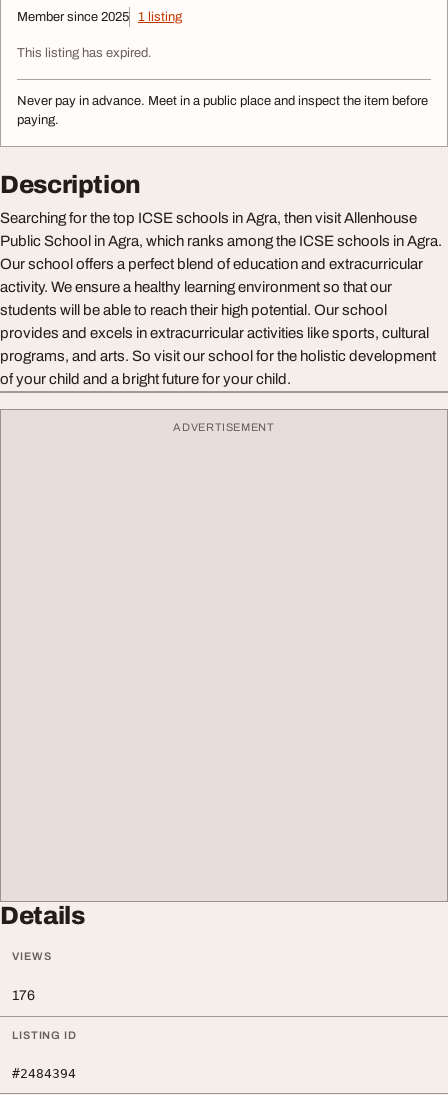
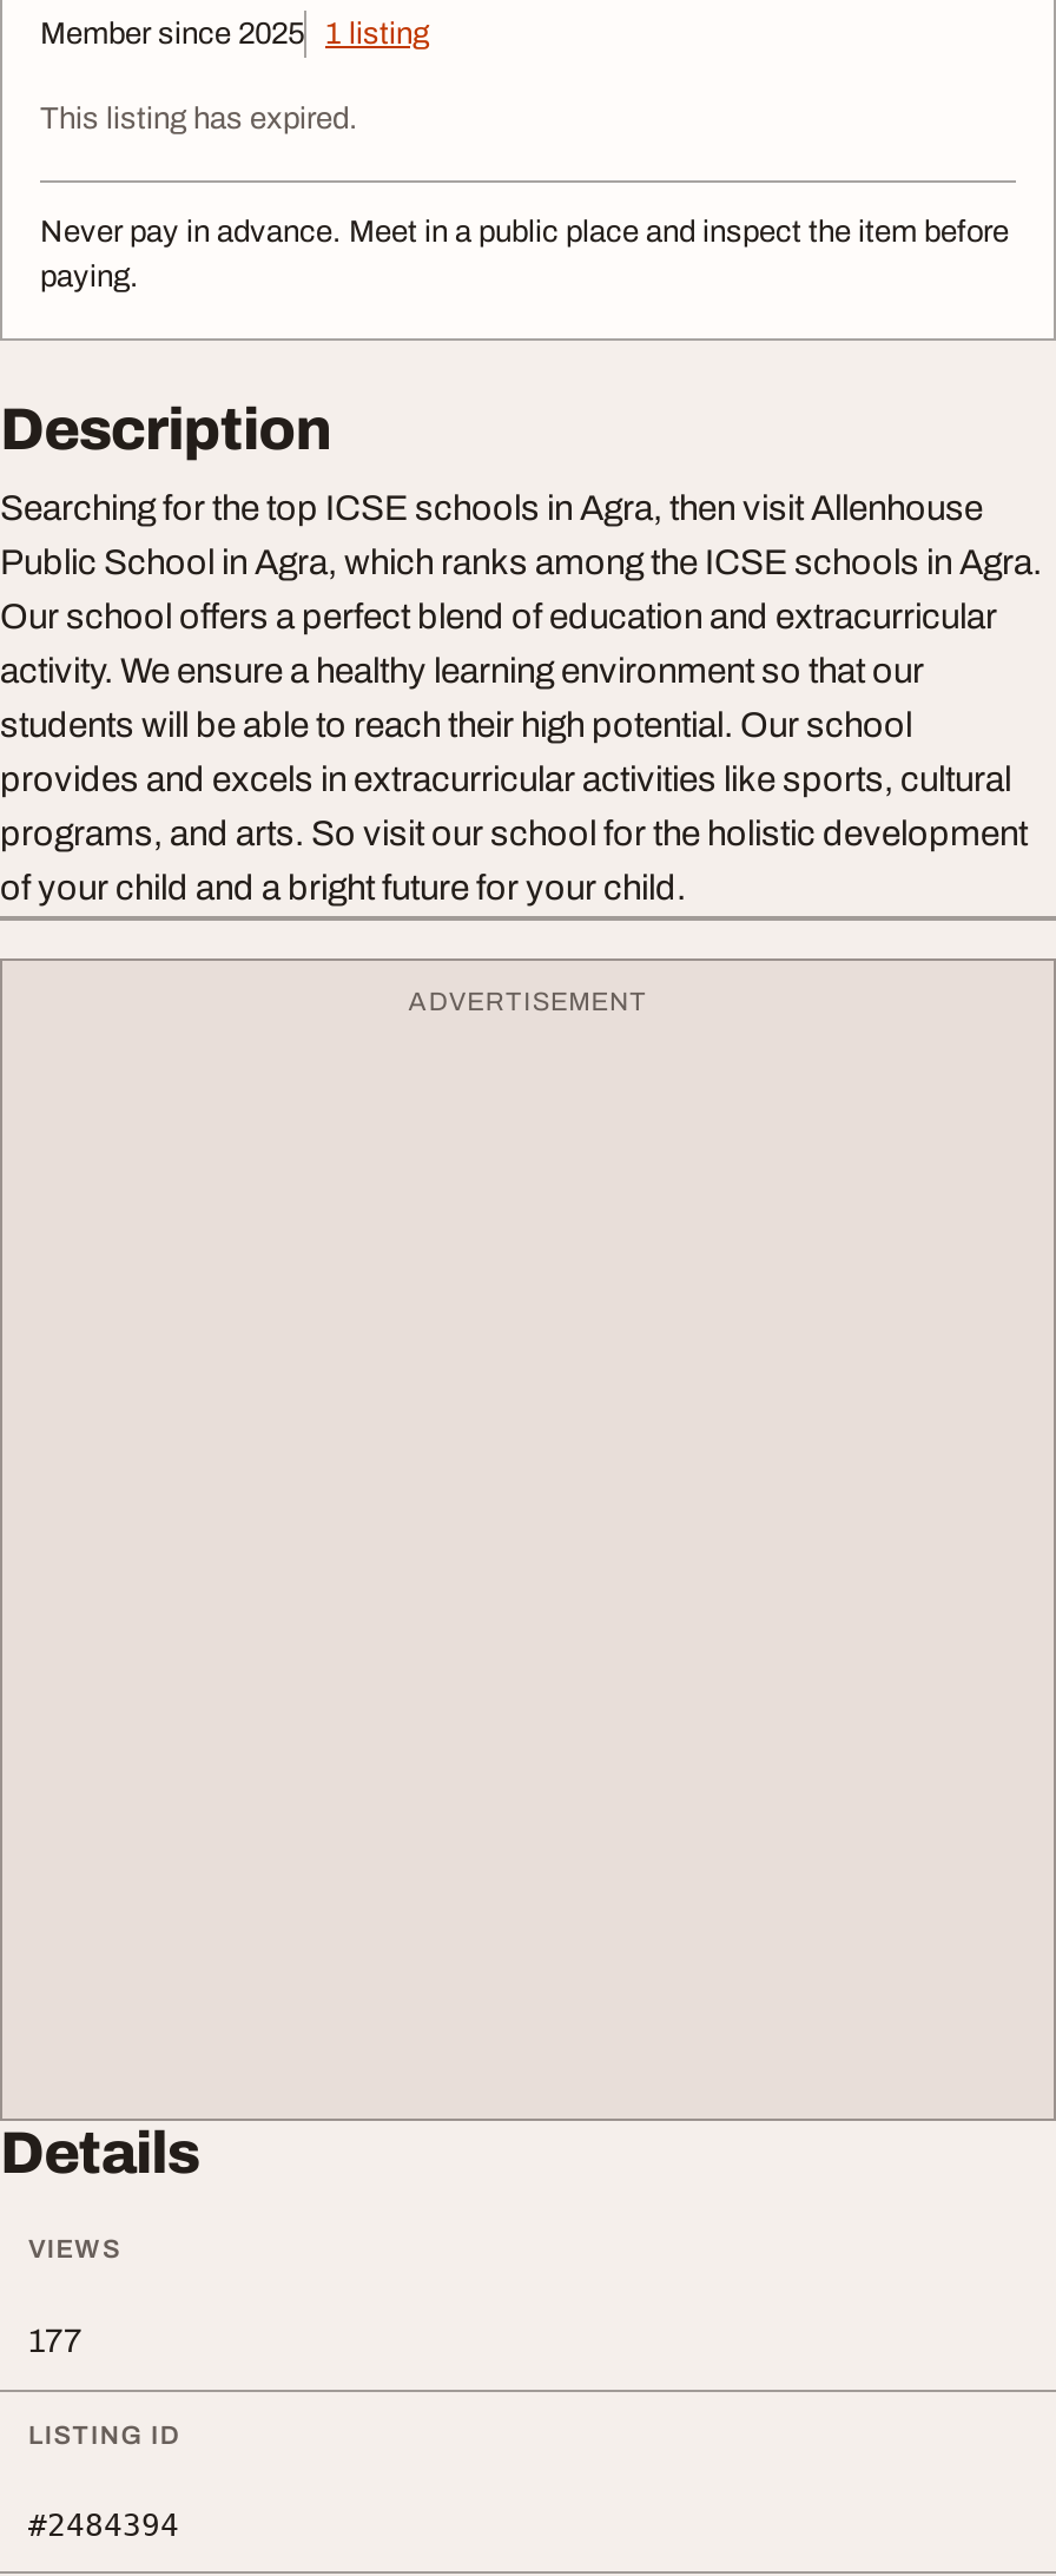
- 176
+ 177
